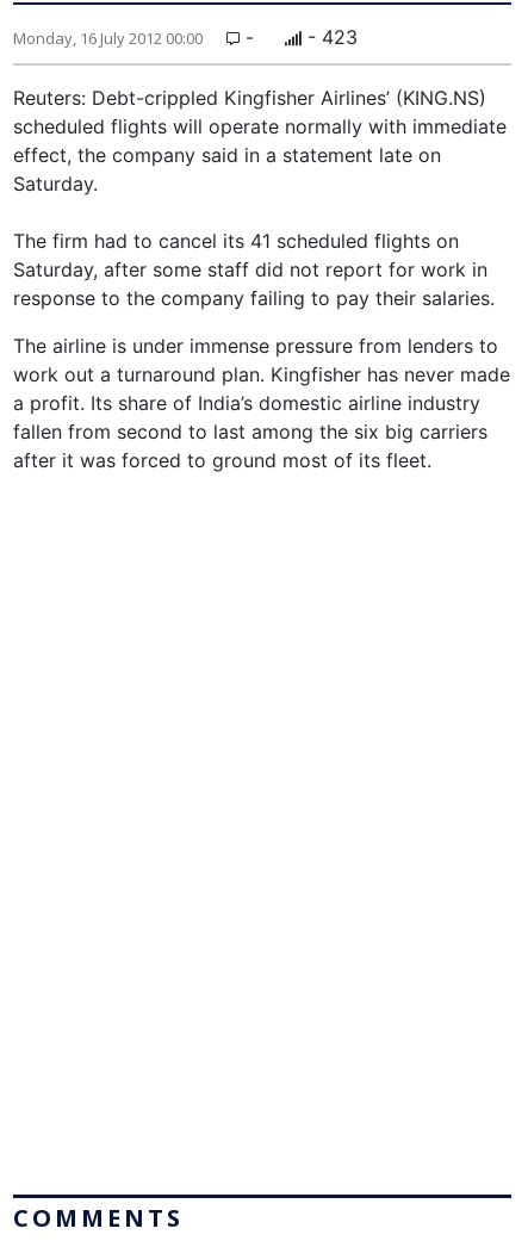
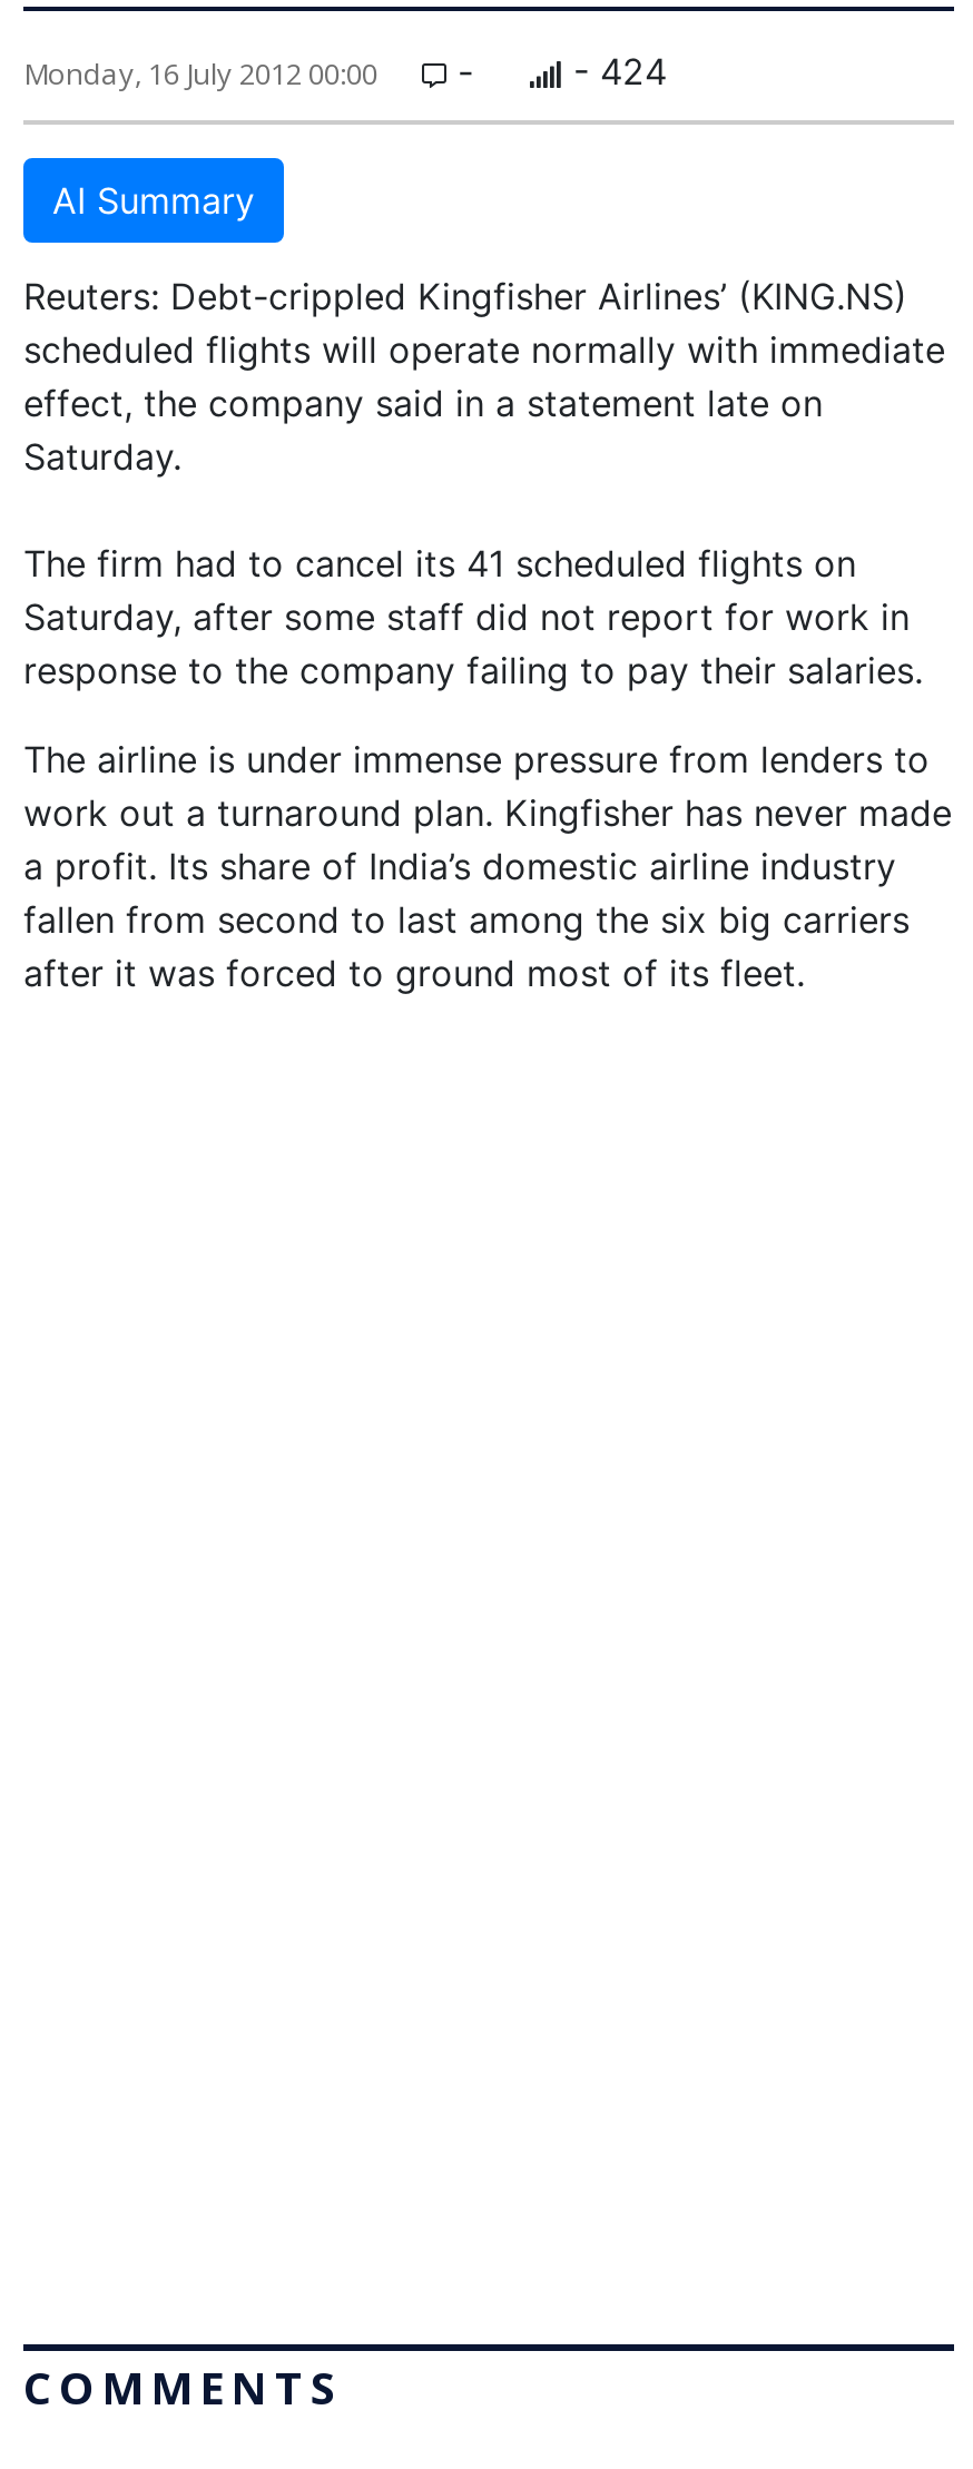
- - 423
+ - 424
+ AI Summary
